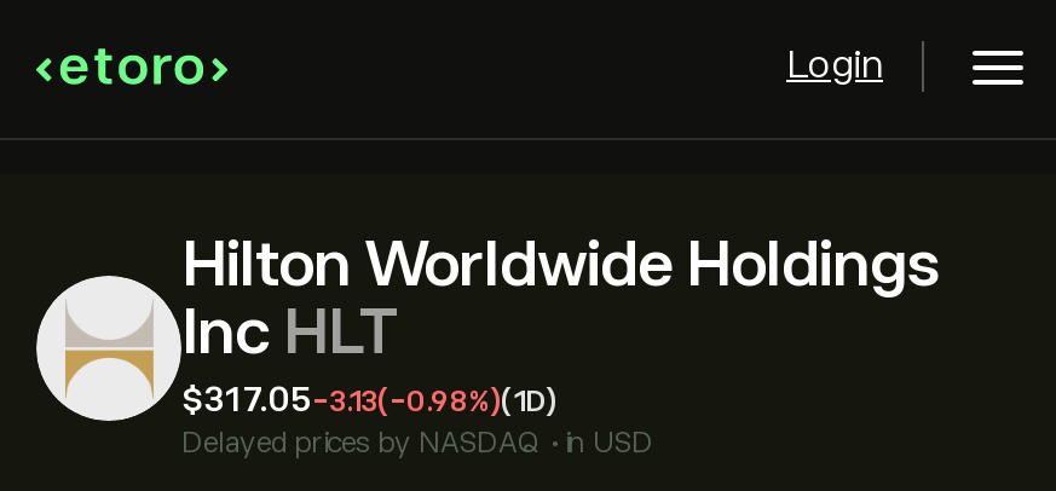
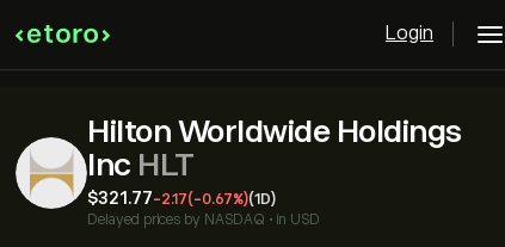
- $317.05-3.13(-0.98%)(1D)
+ $321.77-2.17(-0.67%)(1D)
